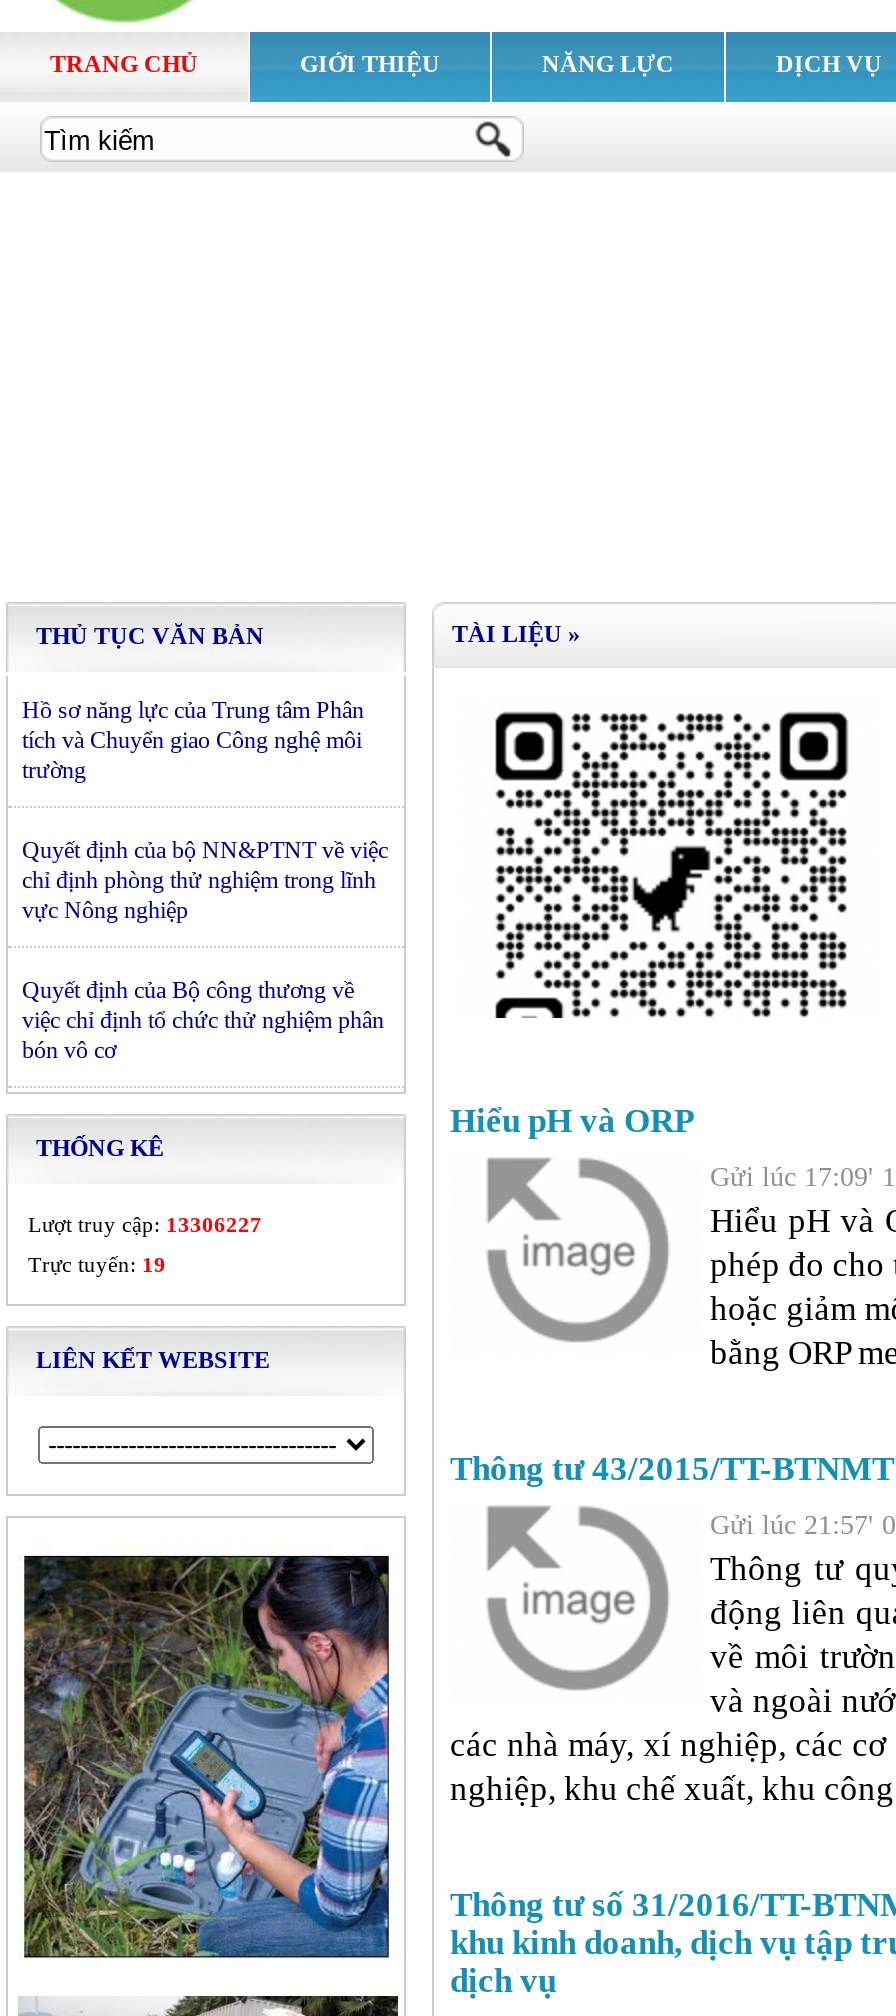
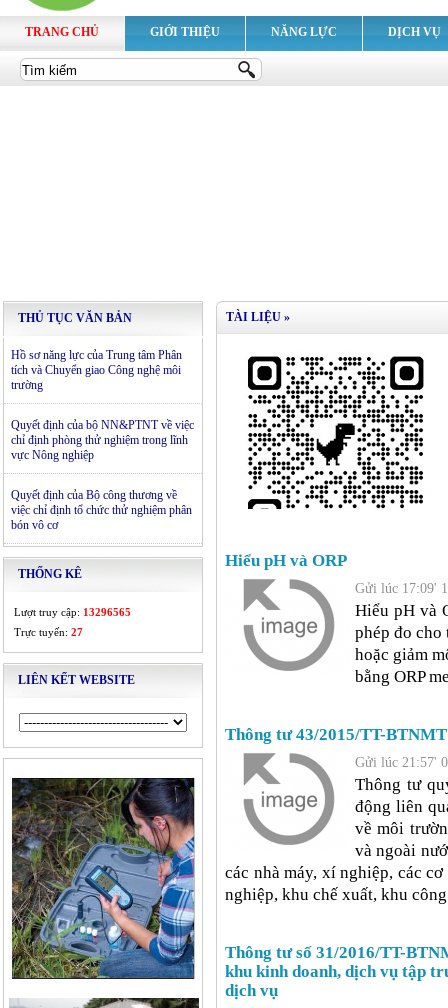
- Lượt truy cập: 13306227
+ Lượt truy cập: 13296565

- Trực tuyến: 19
+ Trực tuyến: 27
